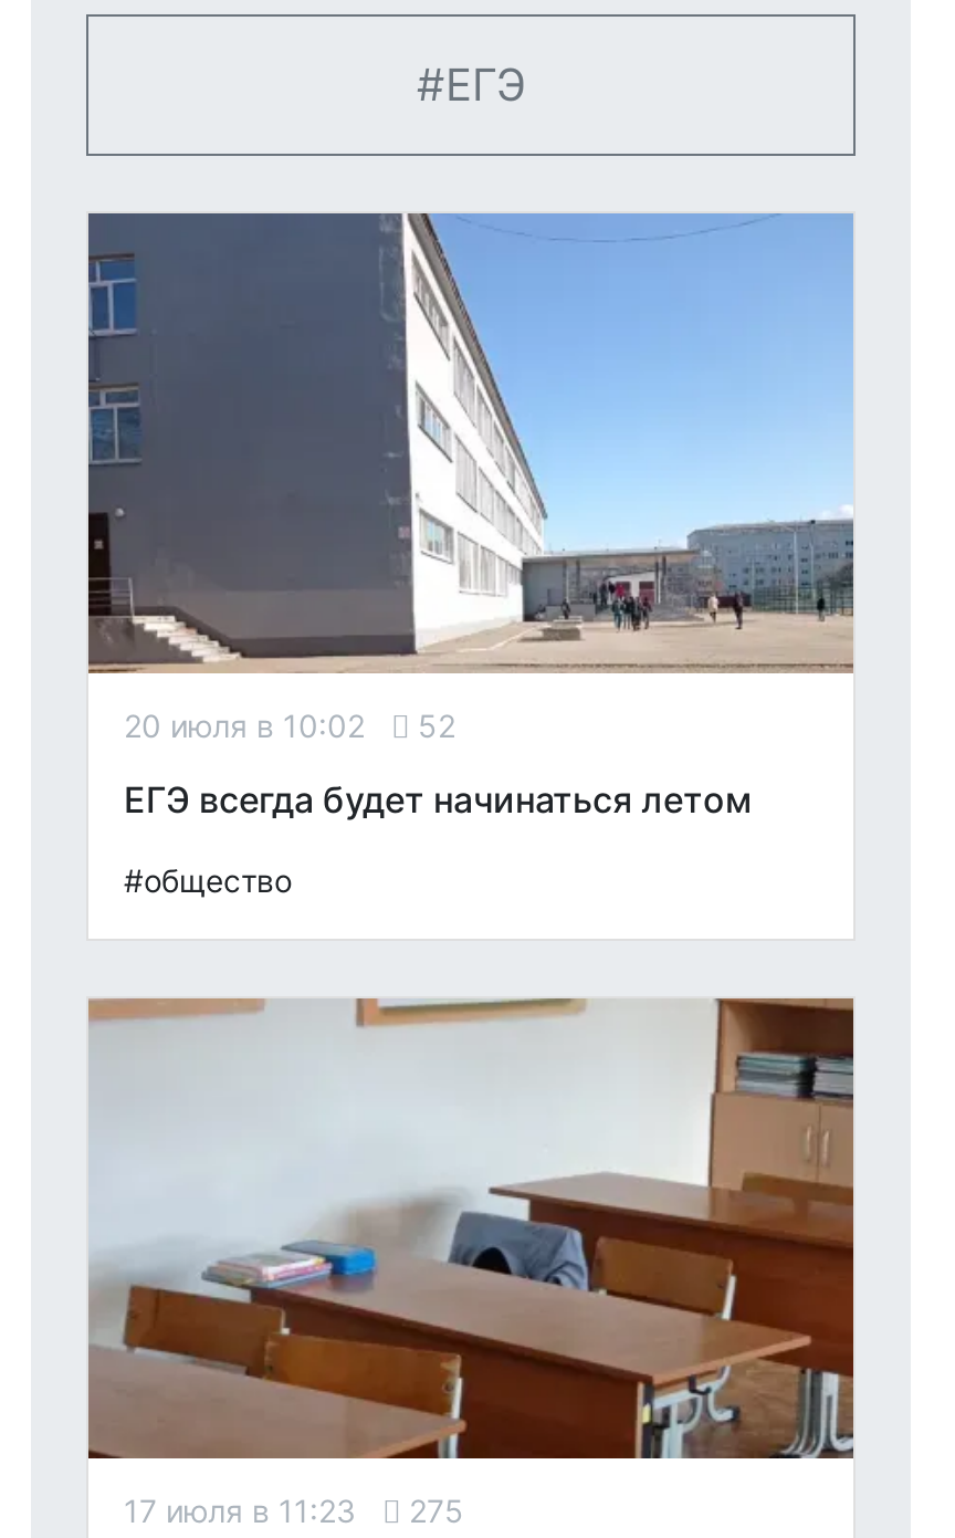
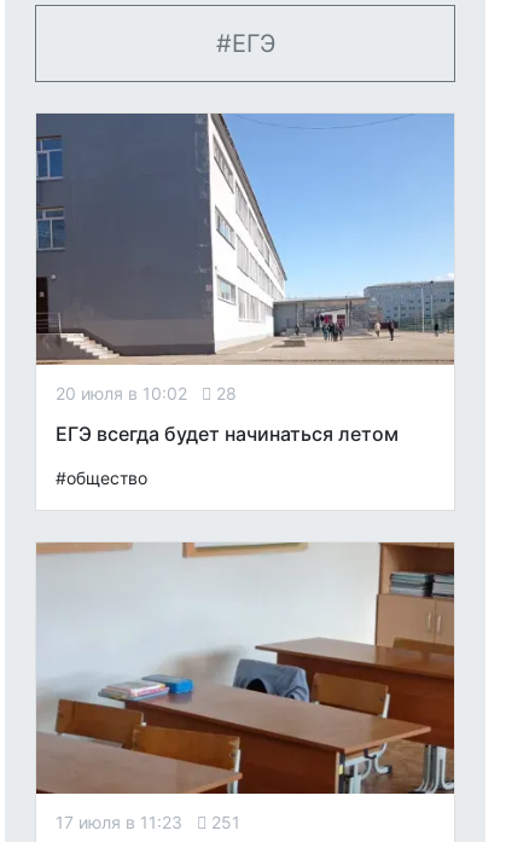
- 20 июля в 10:02 52
+ 20 июля в 10:02 28

- 17 июля в 11:23 275
+ 17 июля в 11:23 251
